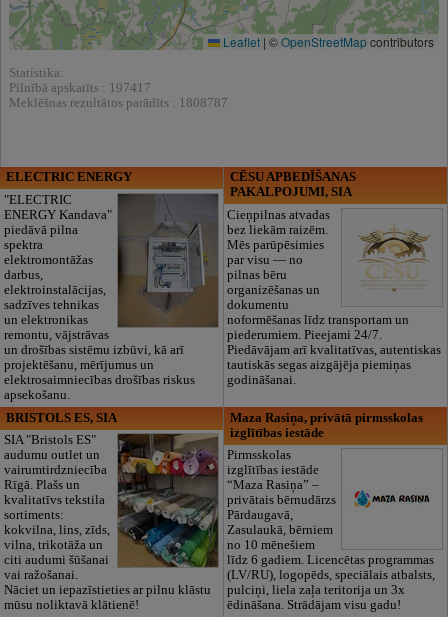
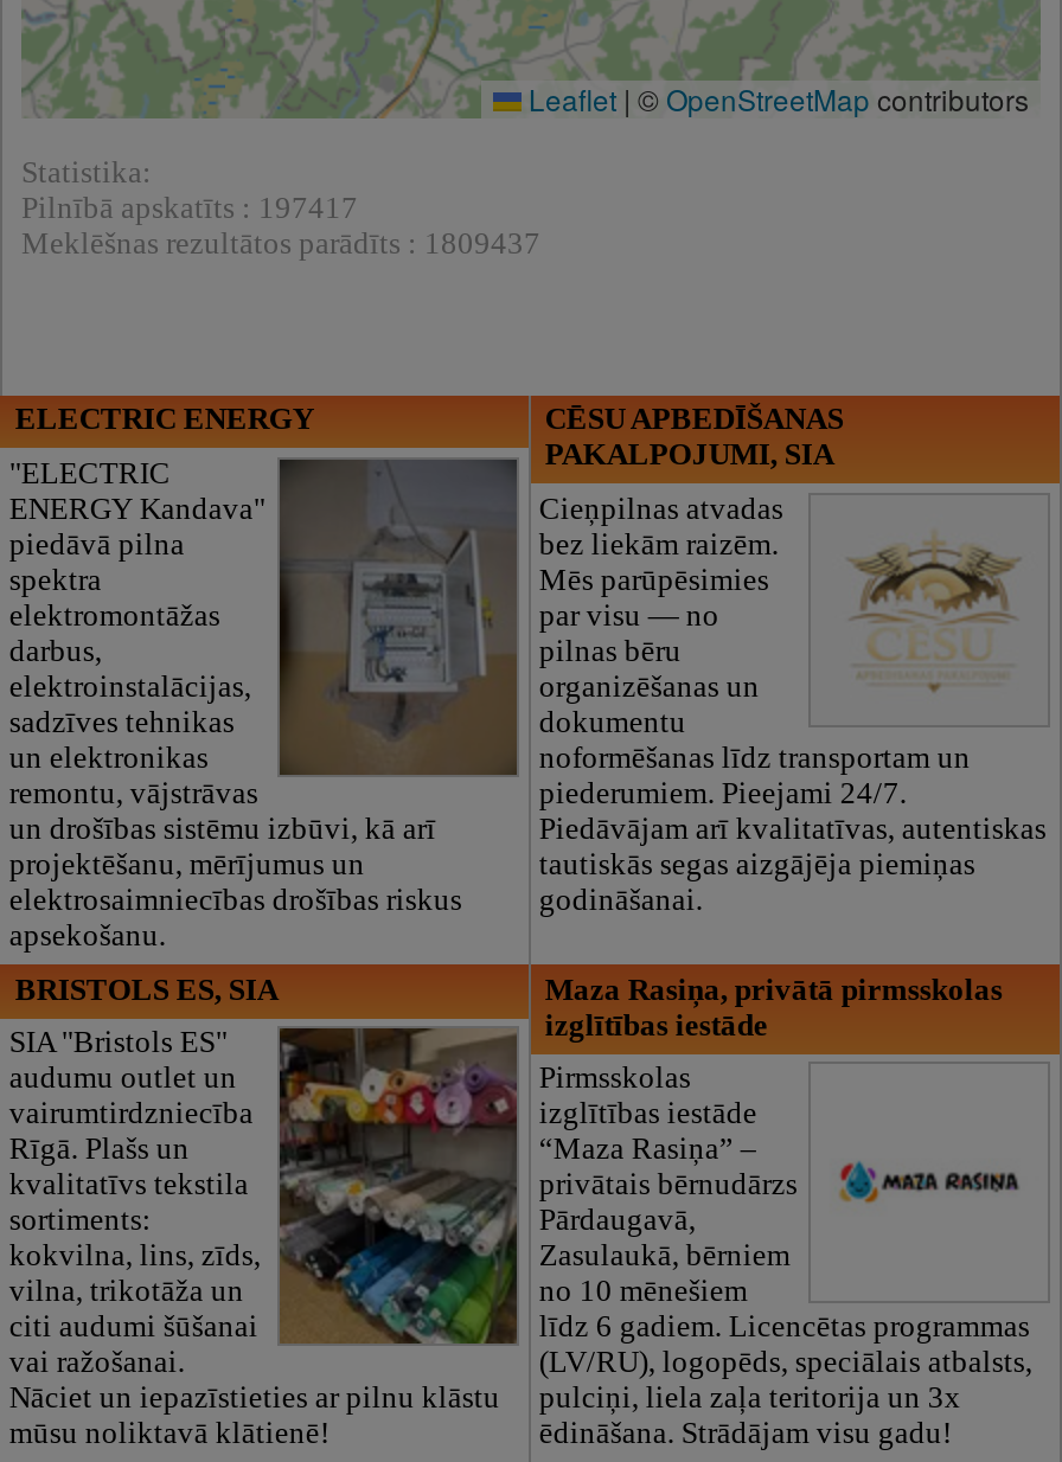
- Meklēšnas rezultātos parādīts : 1808787
+ Meklēšnas rezultātos parādīts : 1809437
